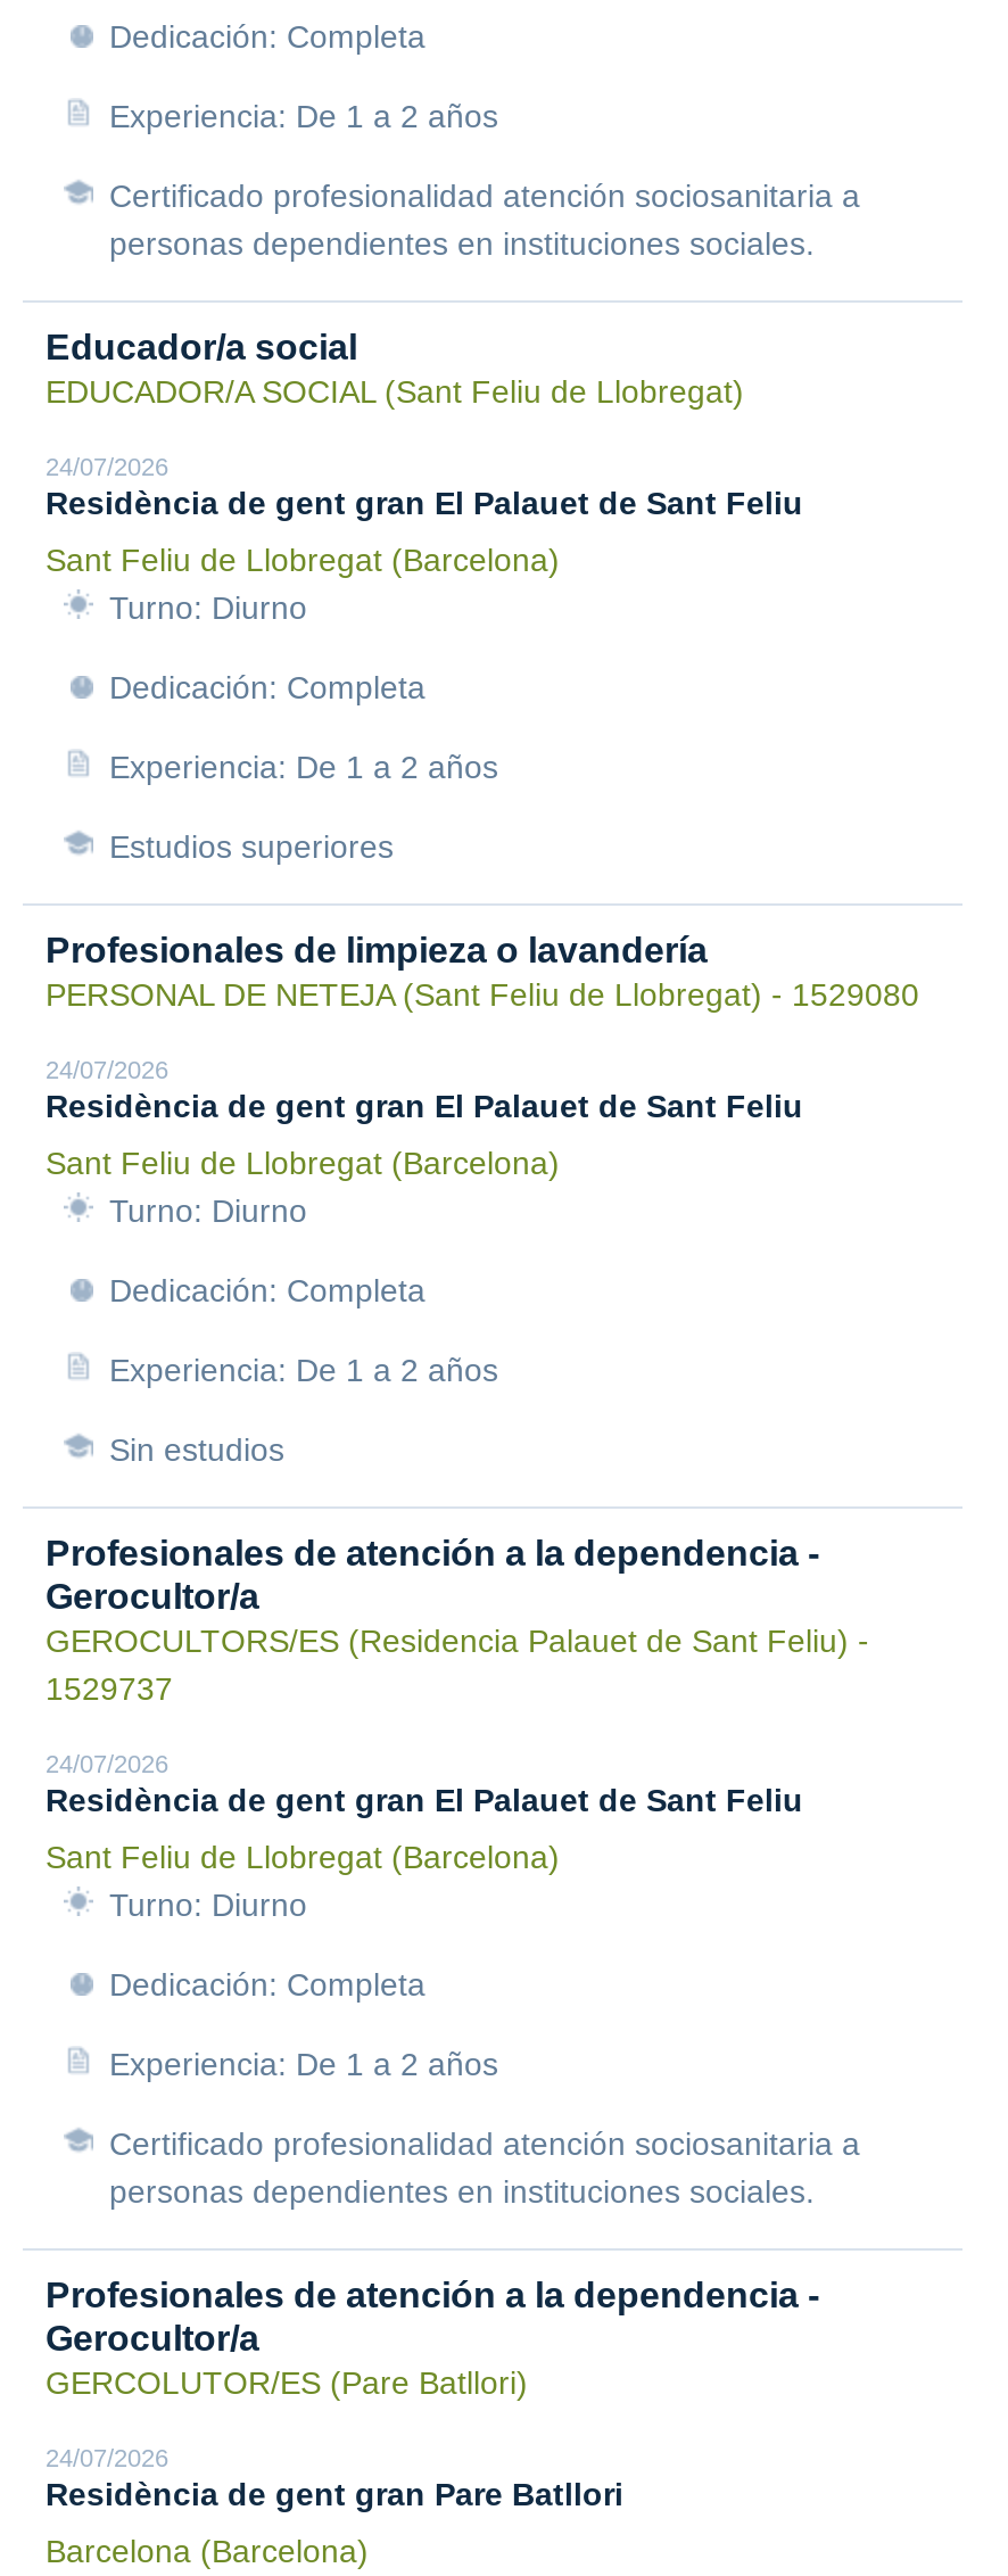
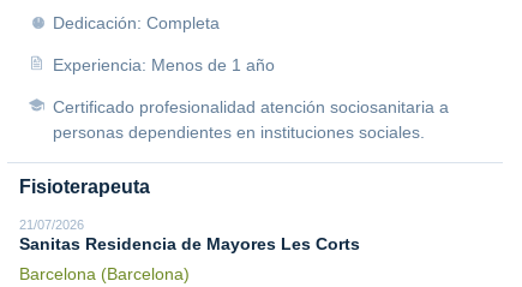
- Experiencia: De 1 a 2 años
+ Experiencia: Menos de 1 año

- Educador/a social
- EDUCADOR/A SOCIAL (Sant Feliu de Llobregat)
- 24/07/2026
- Residència de gent gran El Palauet de Sant Feliu
- Sant Feliu de Llobregat (Barcelona)
- Turno: Diurno
- Dedicación: Completa
- Experiencia: De 1 a 2 años
- Estudios superiores
- Profesionales de limpieza o lavandería
- PERSONAL DE NETEJA (Sant Feliu de Llobregat) - 1529080
- 24/07/2026
- Residència de gent gran El Palauet de Sant Feliu
- Sant Feliu de Llobregat (Barcelona)
- Turno: Diurno
- Dedicación: Completa
- Experiencia: De 1 a 2 años
- Sin estudios
- Profesionales de atención a la dependencia -
- Gerocultor/a
- GEROCULTORS/ES (Residencia Palauet de Sant Feliu) -
- 1529737
- 24/07/2026
- Residència de gent gran El Palauet de Sant Feliu
- Sant Feliu de Llobregat (Barcelona)
- Turno: Diurno
- Dedicación: Completa
- Experiencia: De 1 a 2 años
- Certificado profesionalidad atención sociosanitaria a
- personas dependientes en instituciones sociales.
- Profesionales de atención a la dependencia -
- Gerocultor/a
- GERCOLUTOR/ES (Pare Batllori)
- 24/07/2026
- Residència de gent gran Pare Batllori
+ Fisioterapeuta
+ 21/07/2026
+ Sanitas Residencia de Mayores Les Corts
